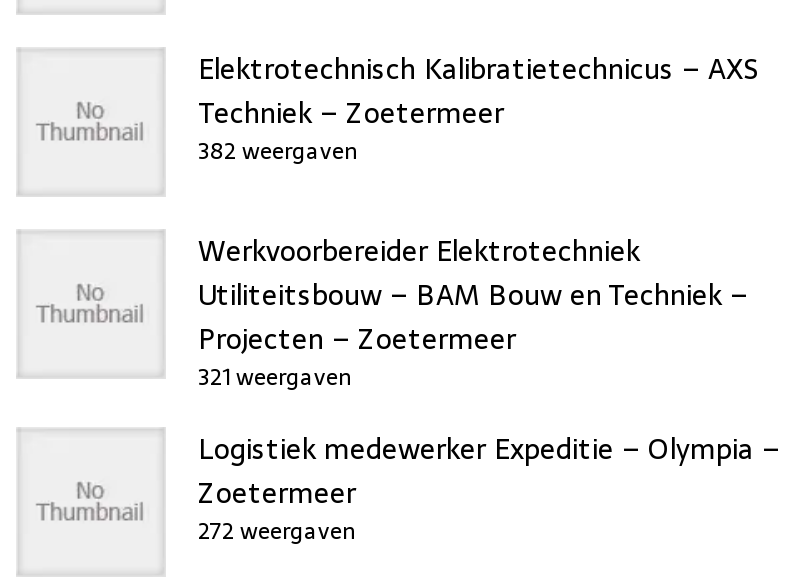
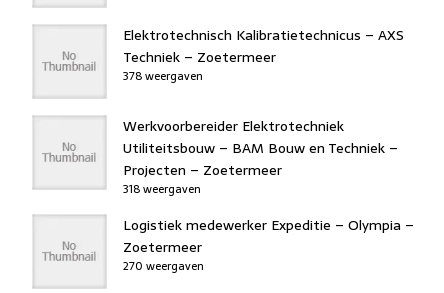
- 382 weergaven
+ 378 weergaven

- 321 weergaven
+ 318 weergaven

- 272 weergaven
+ 270 weergaven
